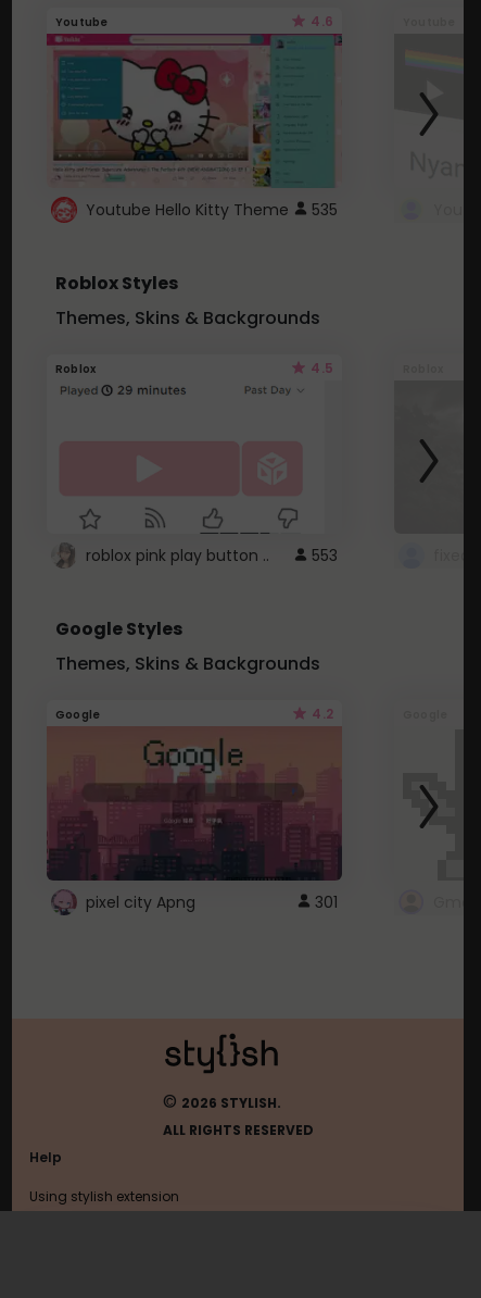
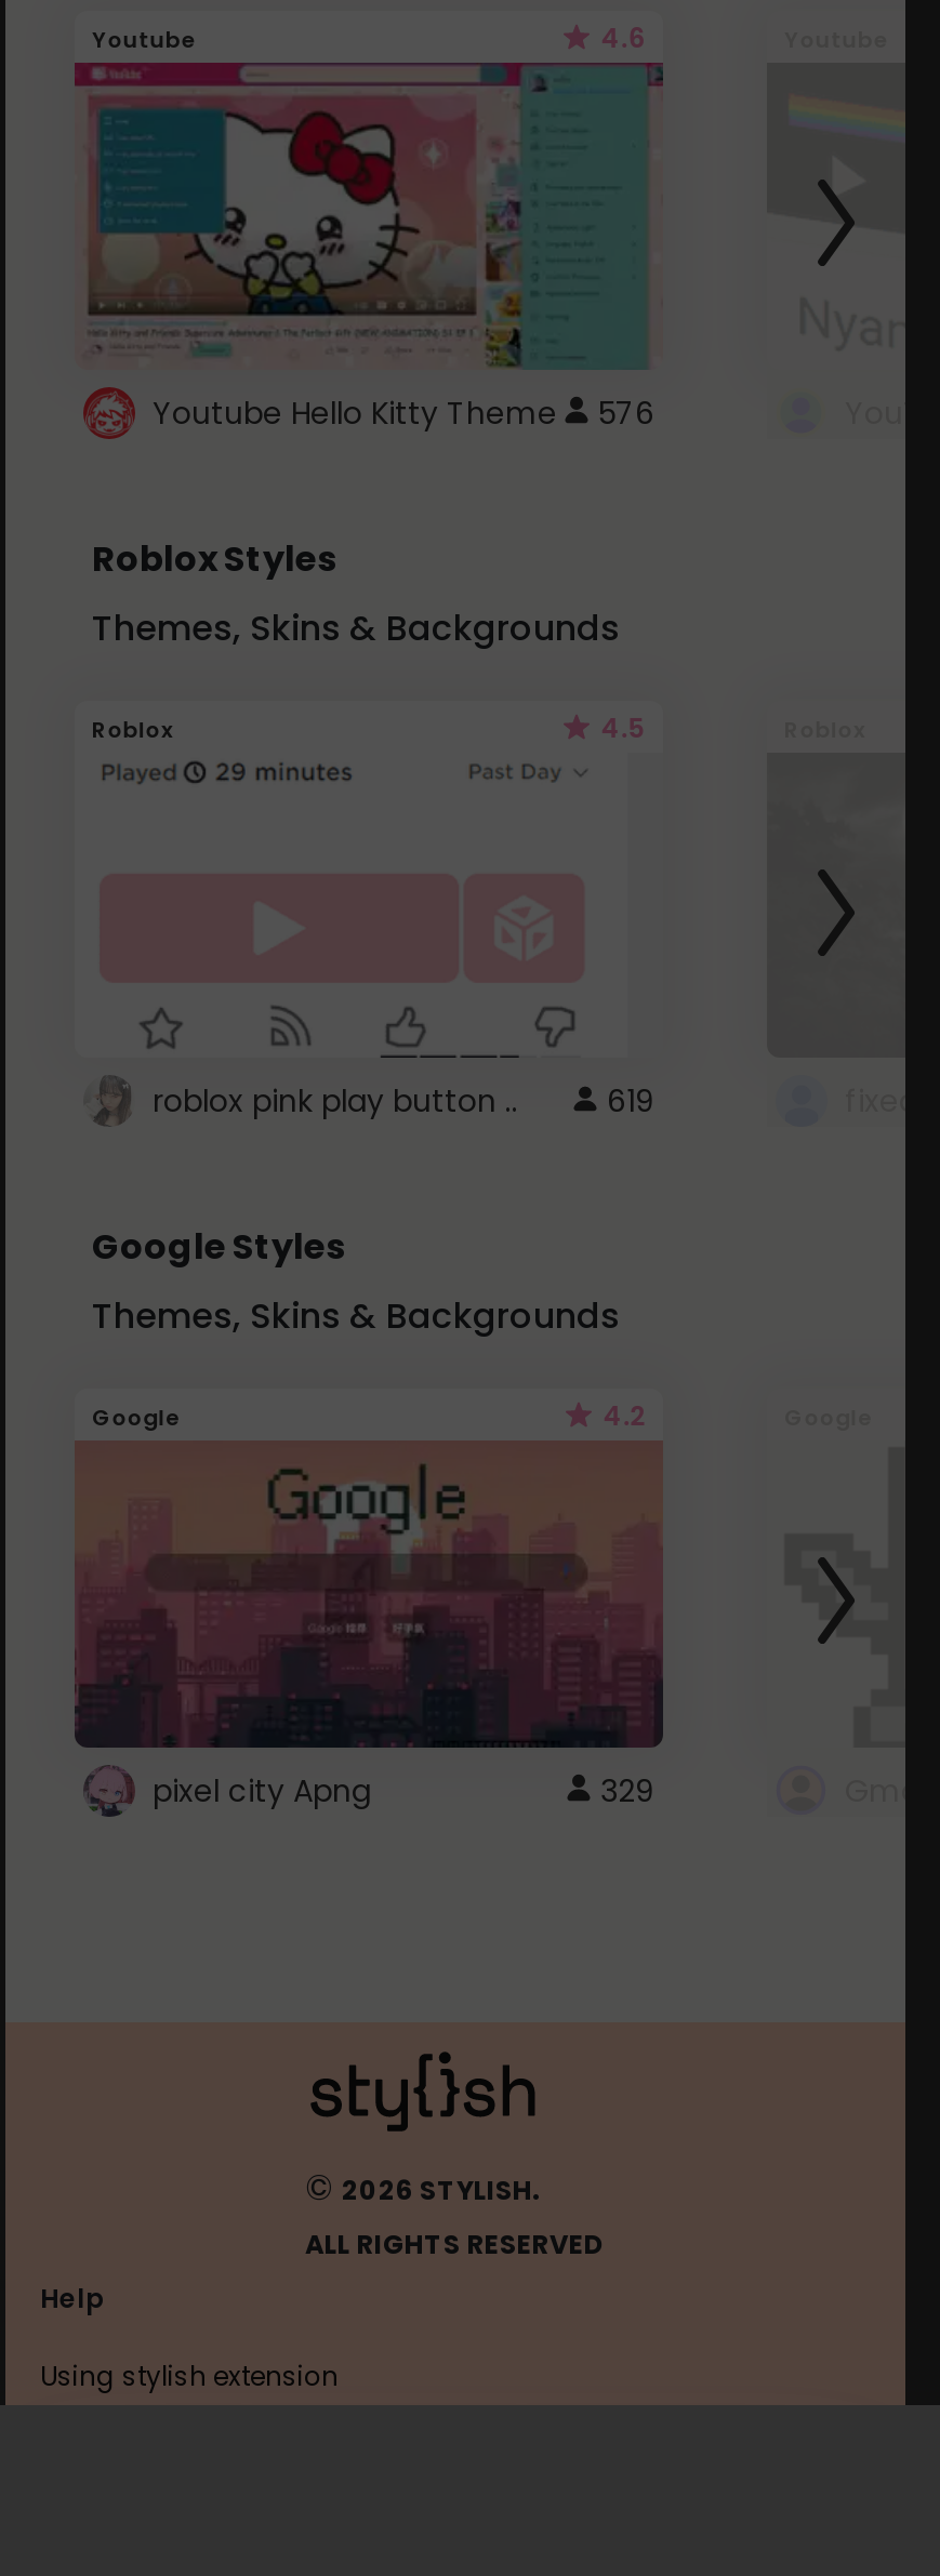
- Youtube Hello Kitty Theme 535
+ Youtube Hello Kitty Theme 576

- 553
+ 619

- 301
+ 329
